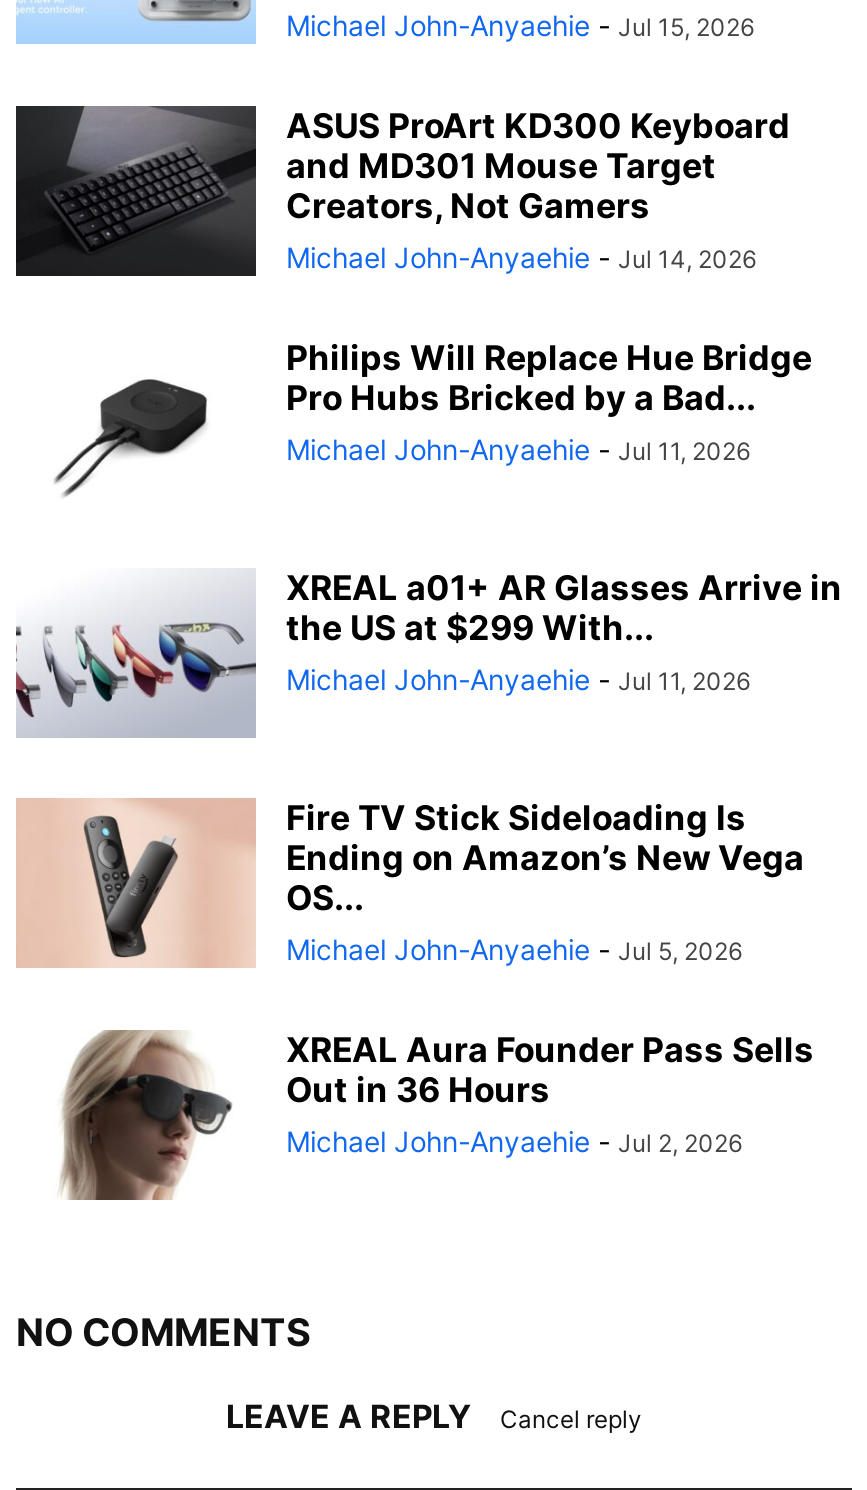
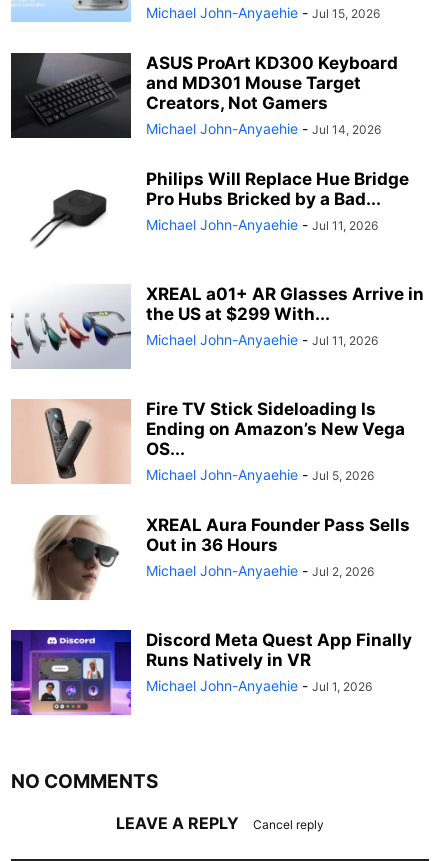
+ [image]
+ Discord Meta Quest App Finally
+ Runs Natively in VR
+ Michael John-Anyaehie - Jul 1, 2026
